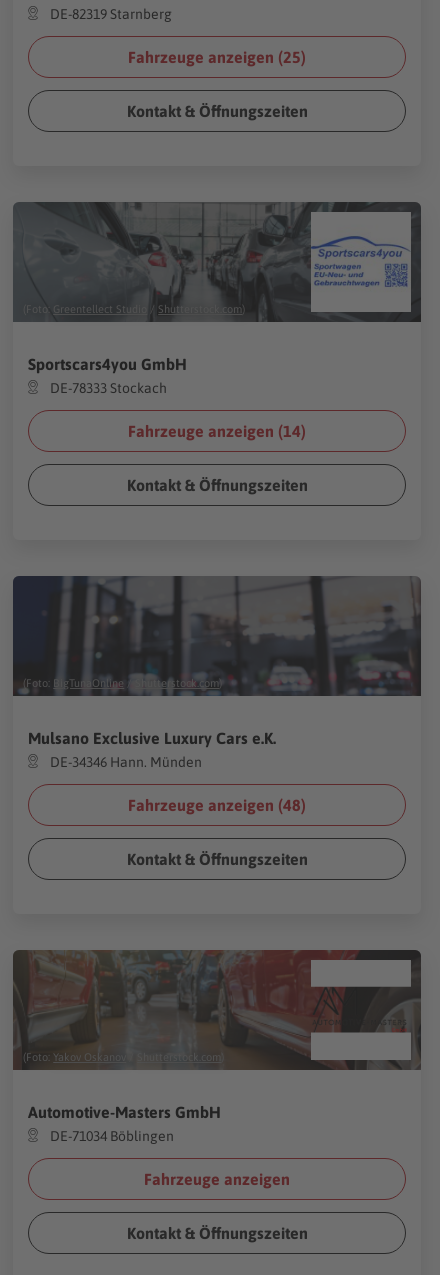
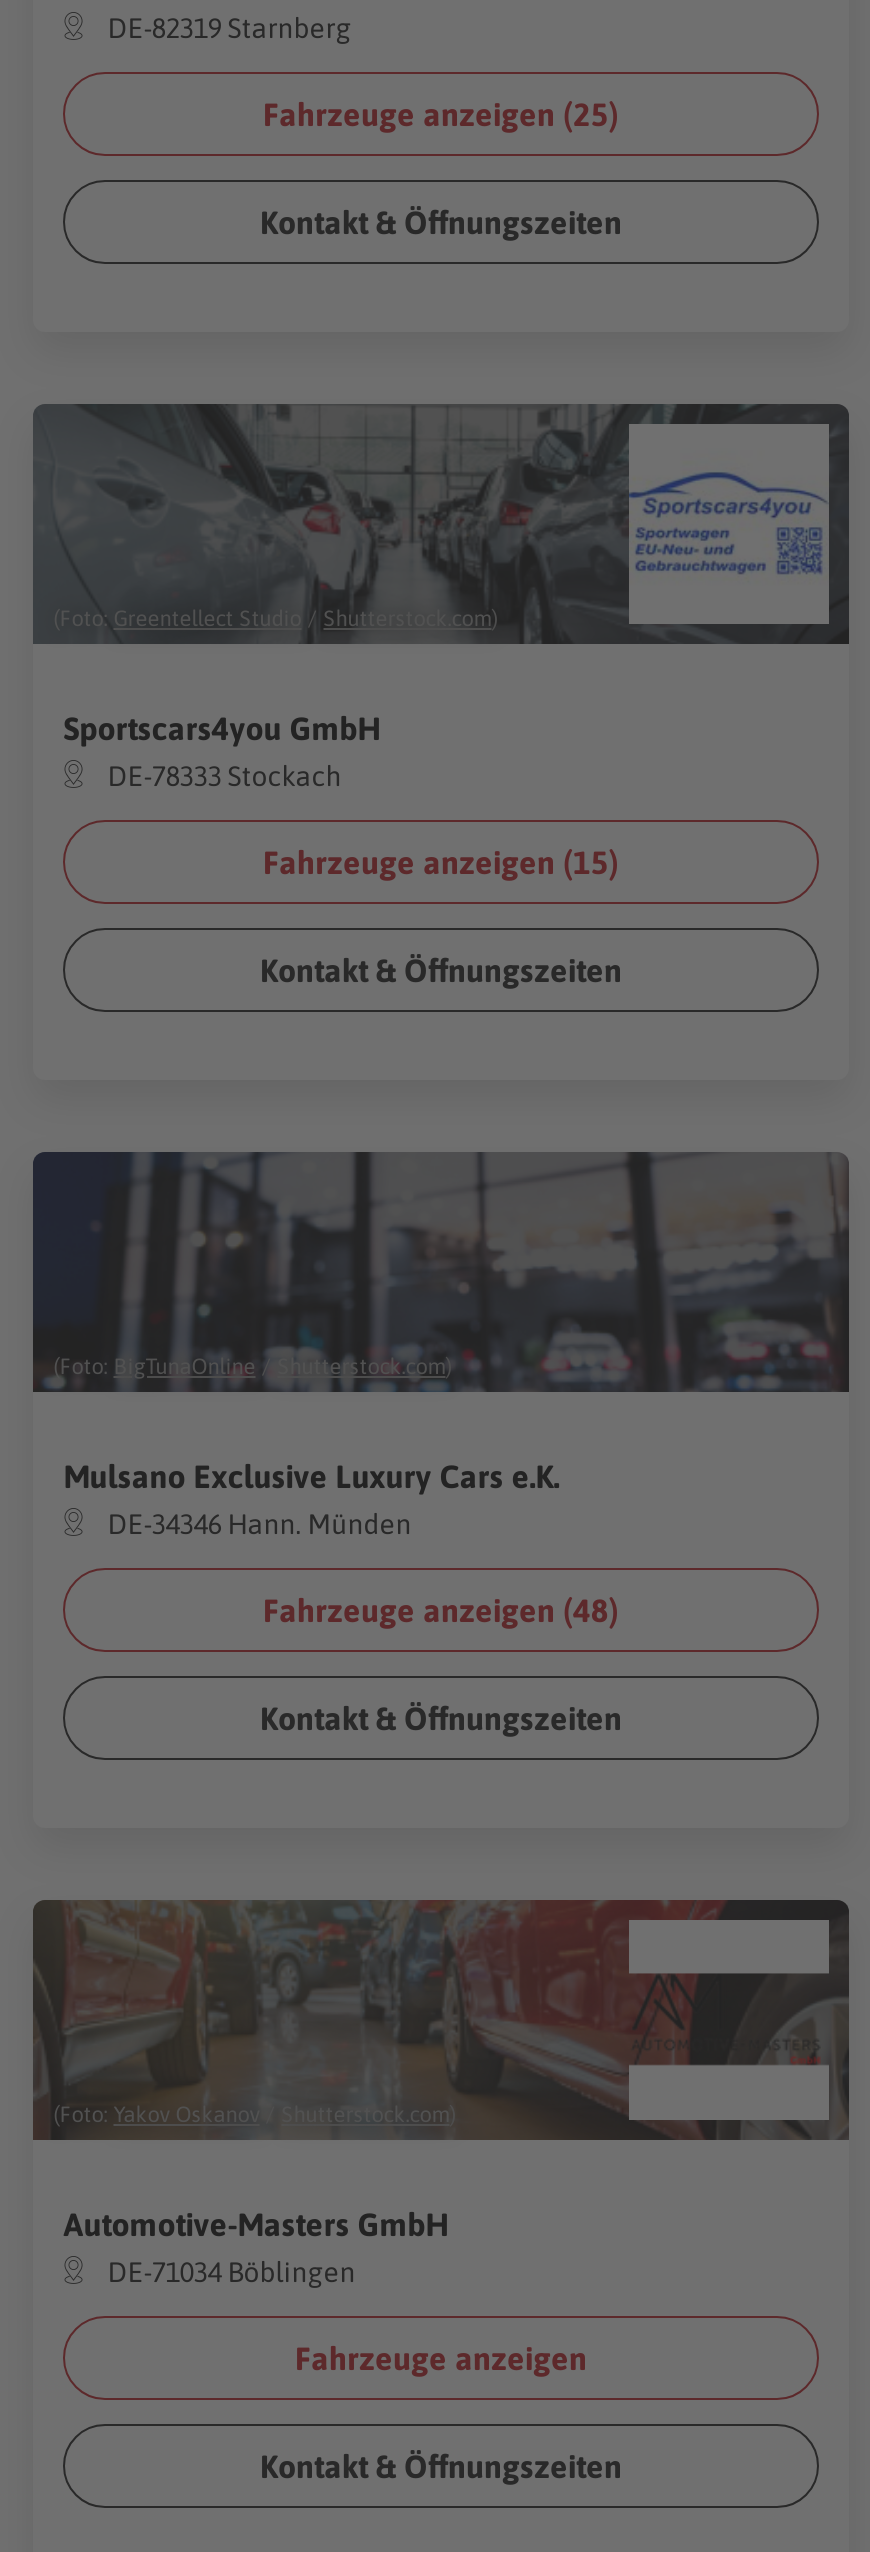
- Fahrzeuge anzeigen (14)
+ Fahrzeuge anzeigen (15)
